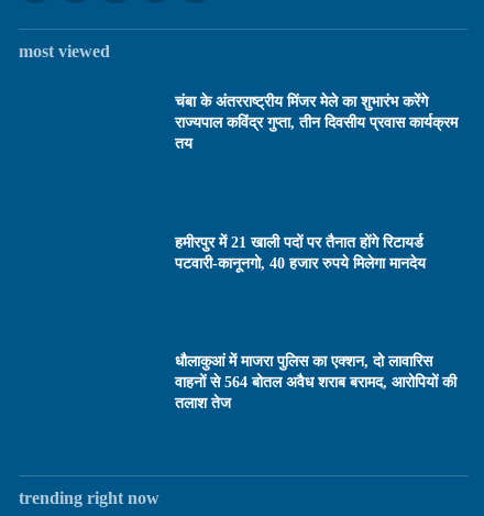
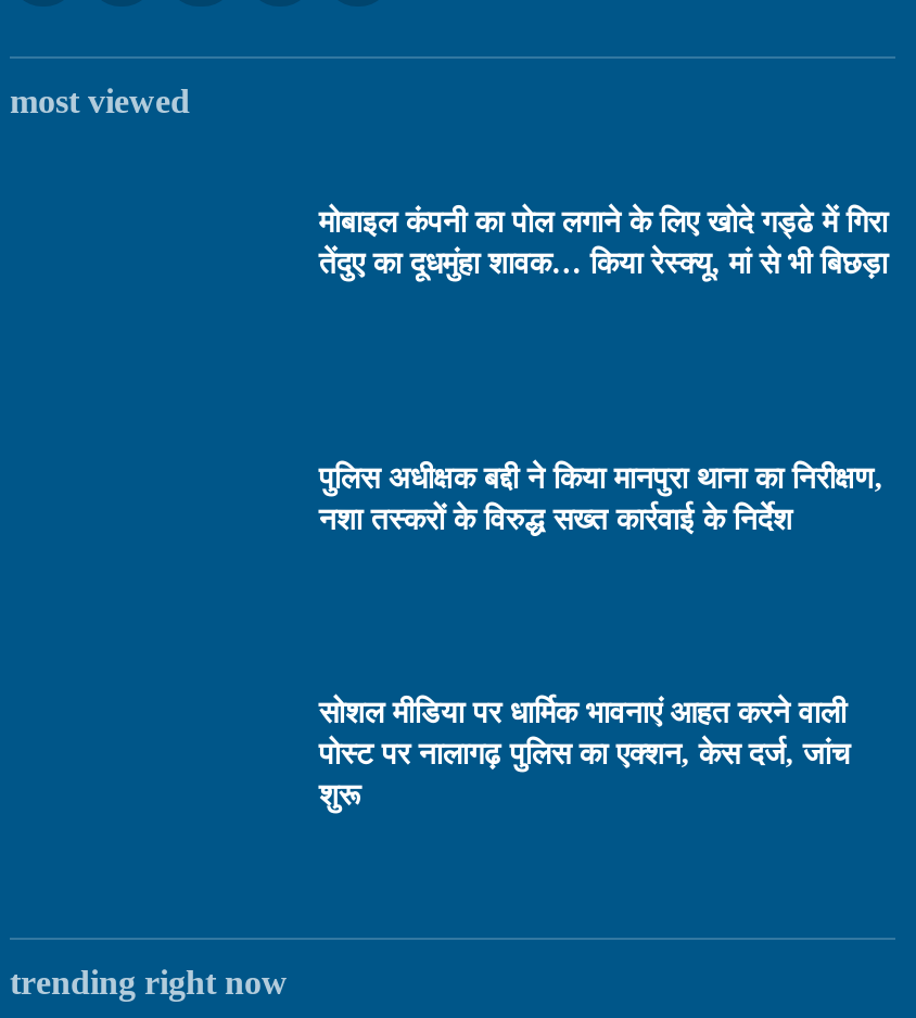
- चंबा के अंतरराष्ट्रीय मिंजर मेले का शुभारंभ करेंगे
- राज्यपाल कविंद्र गुप्ता, तीन दिवसीय प्रवास कार्यक्रम
- तय
+ मोबाइल कंपनी का पोल लगाने के लिए खोदे गड्ढे में गिरा
+ तेंदुए का दूधमुंहा शावक… किया रेस्क्यू, मां से भी बिछड़ा

- हमीरपुर में 21 खाली पदों पर तैनात होंगे रिटायर्ड
- पटवारी-कानूनगो, 40 हजार रुपये मिलेगा मानदेय
+ पुलिस अधीक्षक बद्दी ने किया मानपुरा थाना का निरीक्षण,
+ नशा तस्करों के विरुद्ध सख्त कार्रवाई के निर्देश

- धौलाकुआं में माजरा पुलिस का एक्शन, दो लावारिस
- वाहनों से 564 बोतल अवैध शराब बरामद, आरोपियों की
- तलाश तेज
+ सोशल मीडिया पर धार्मिक भावनाएं आहत करने वाली
+ पोस्ट पर नालागढ़ पुलिस का एक्शन, केस दर्ज, जांच
+ शुरू
